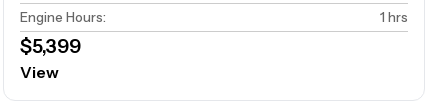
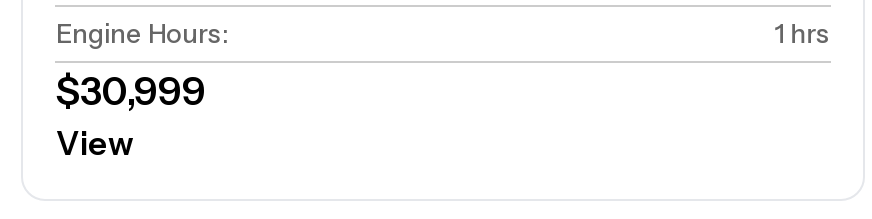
- $5,399
+ $30,999
